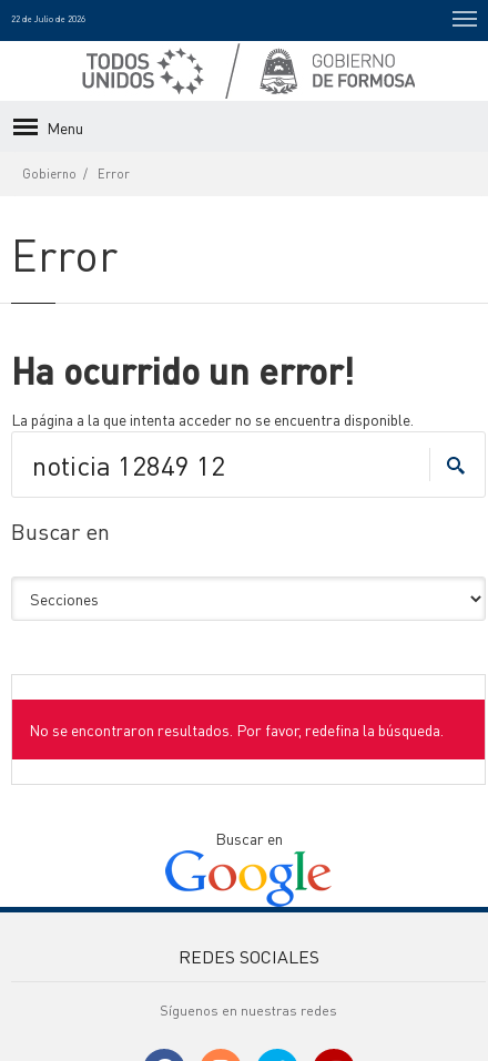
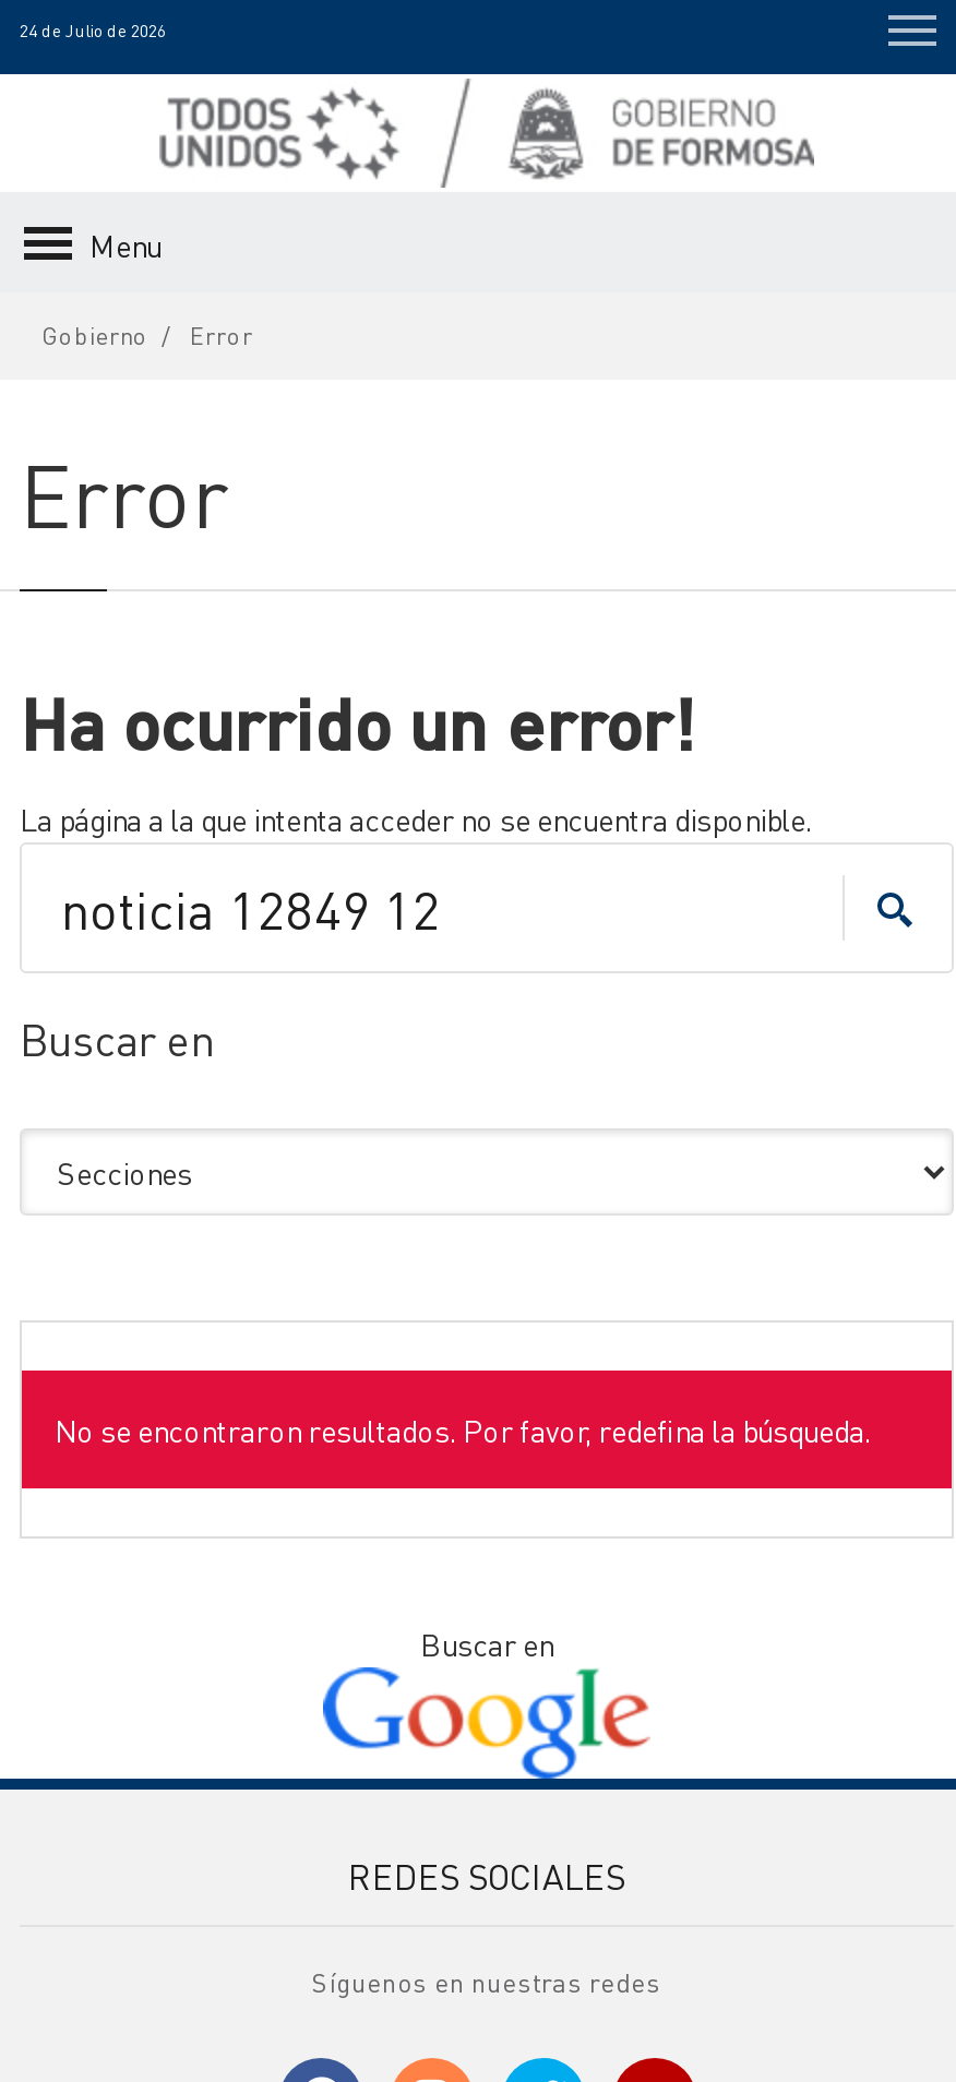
- 22 de Julio de 2026
+ 24 de Julio de 2026
